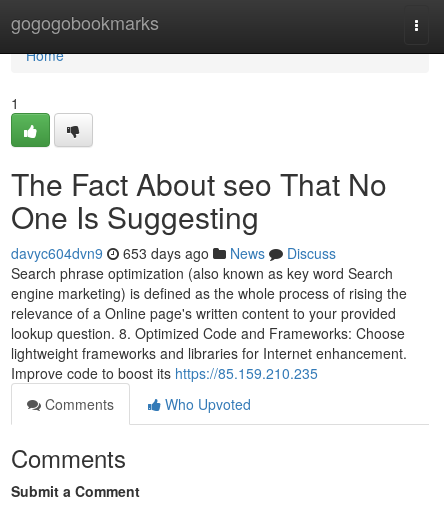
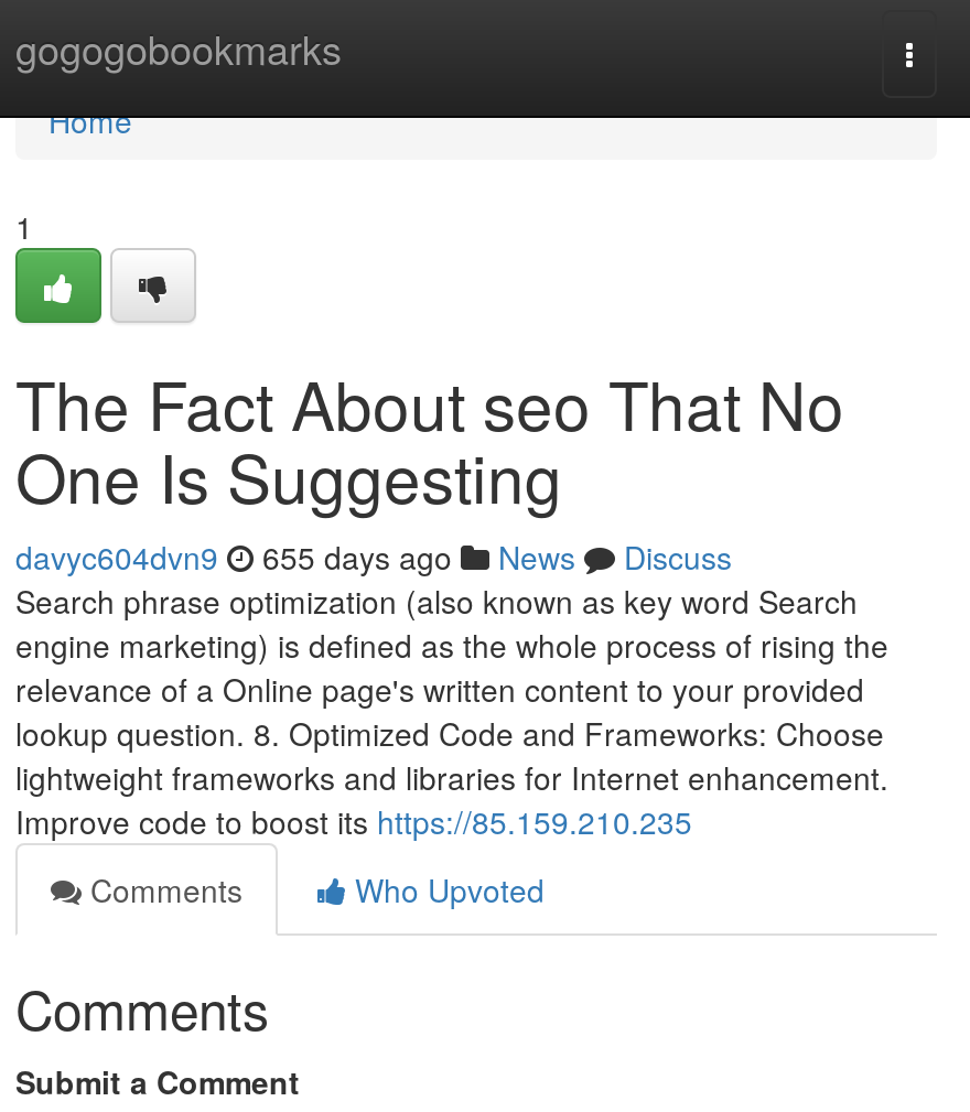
- davyc604dvn9 653 days ago News Discuss
+ davyc604dvn9 655 days ago News Discuss
